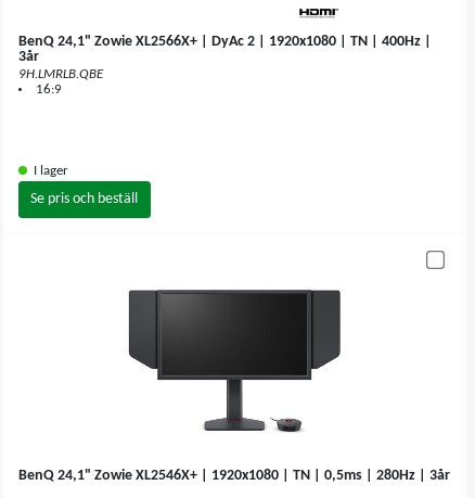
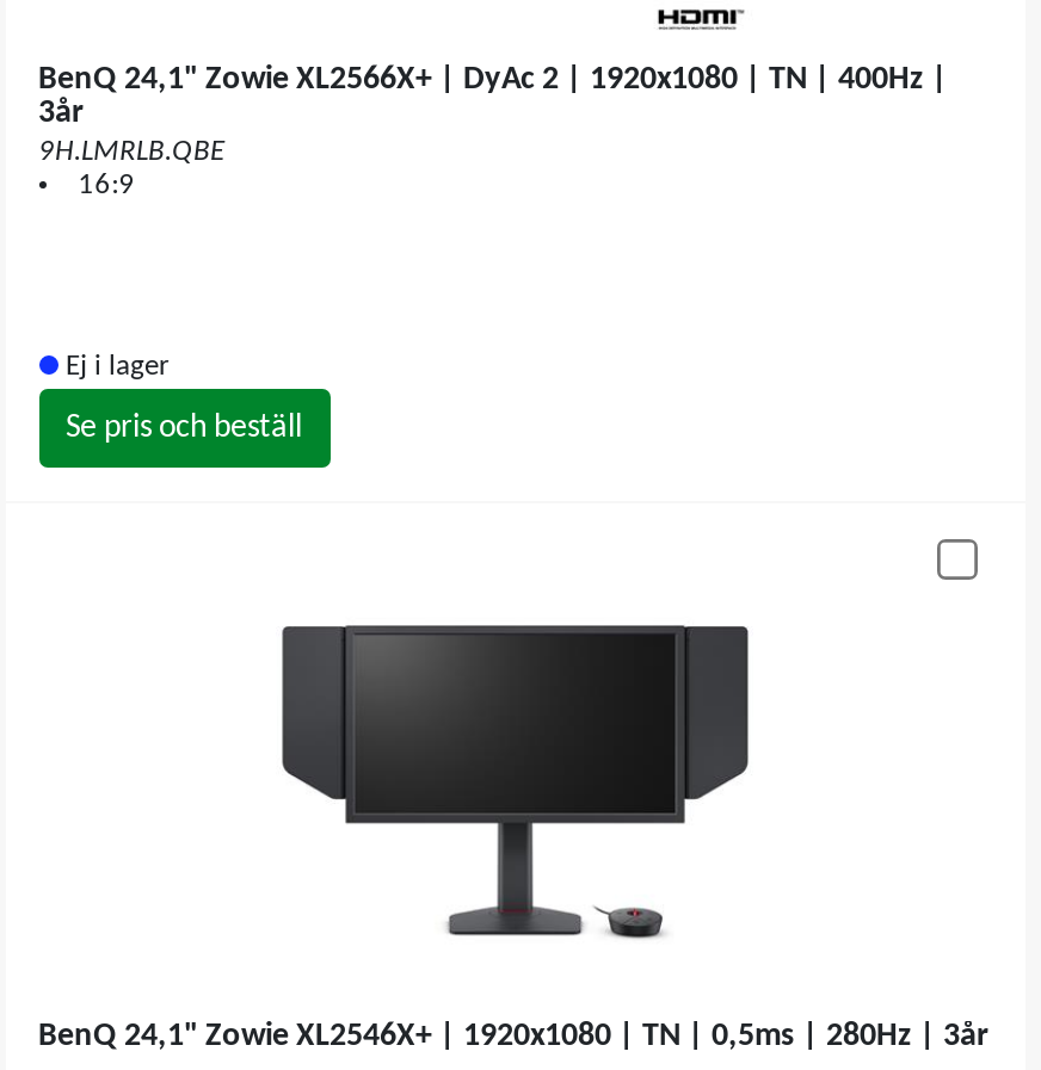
- I lager
+ Ej i lager
